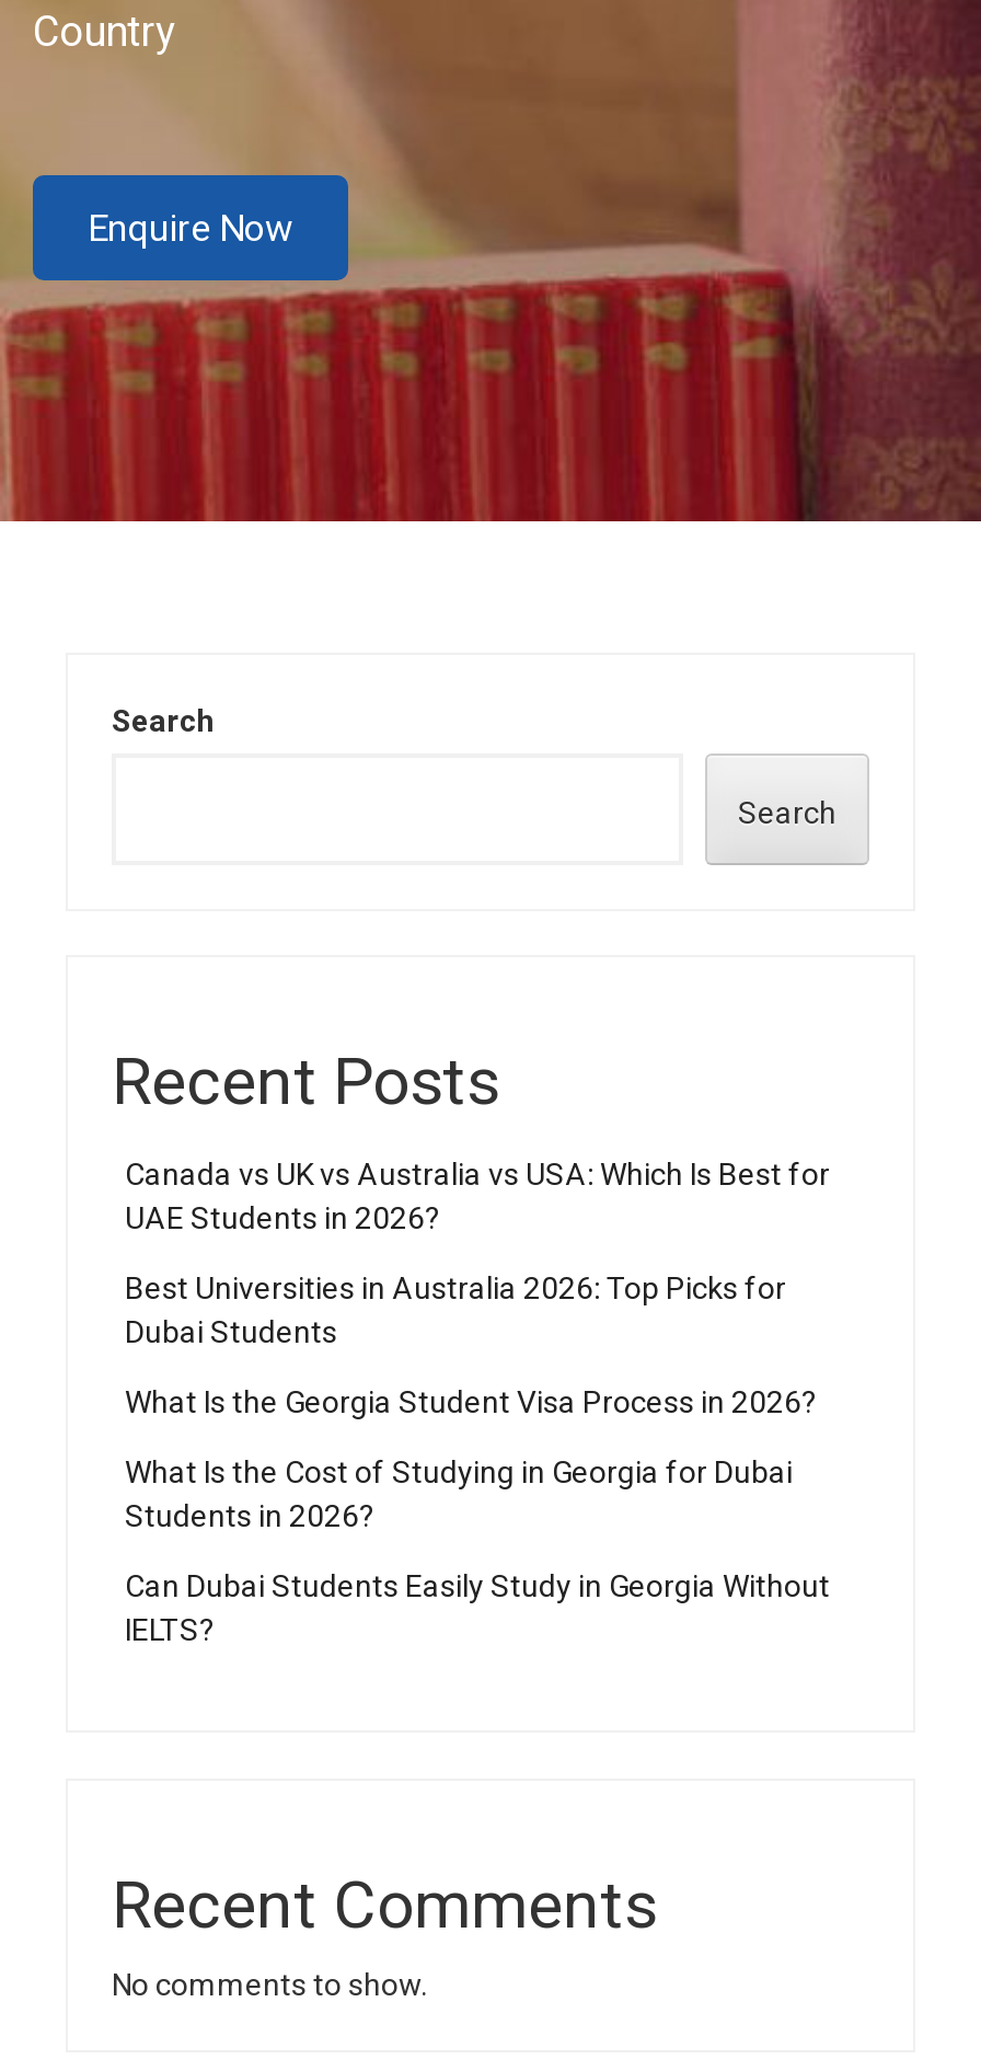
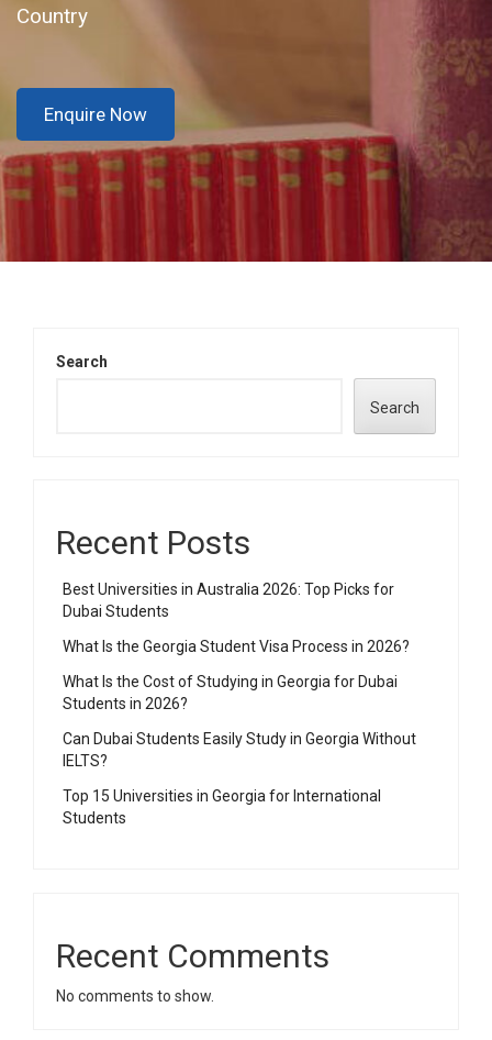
- Canada vs UK vs Australia vs USA: Which Is Best for
- UAE Students in 2026?

moved up: Best Universities in Australia 2026: Top Picks for | Dubai Students | What Is the Georgia Student Visa Process in 2026? | What Is the Cost of Studying in Georgia for Dubai | Students in 2026? | Can Dubai Students Easily Study in Georgia Without | IELTS?

+ Top 15 Universities in Georgia for International
+ Students
